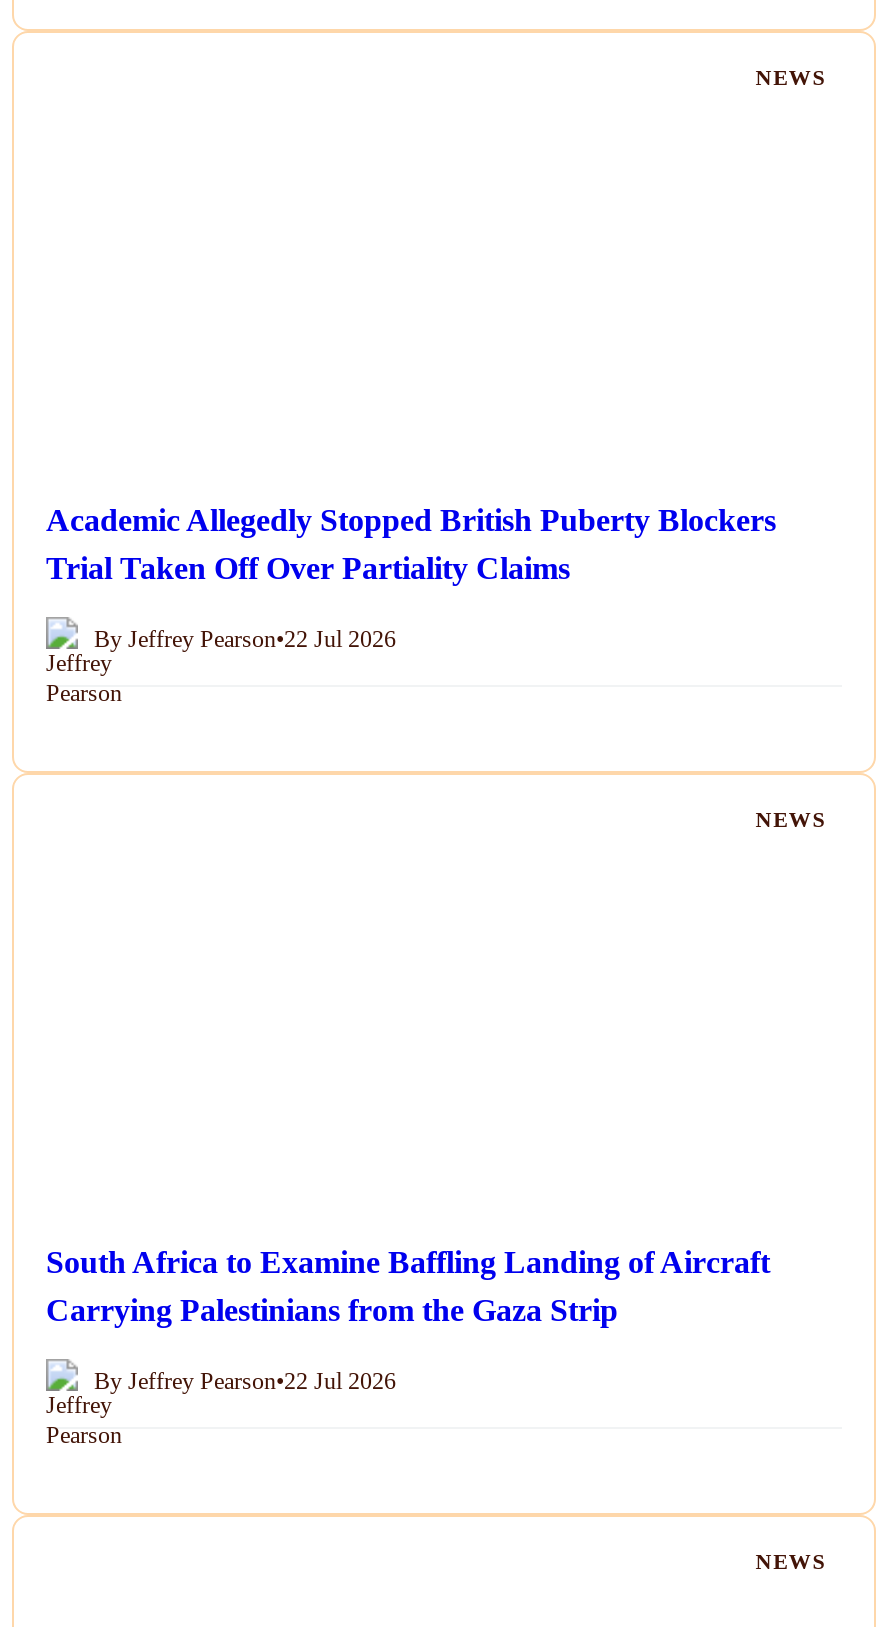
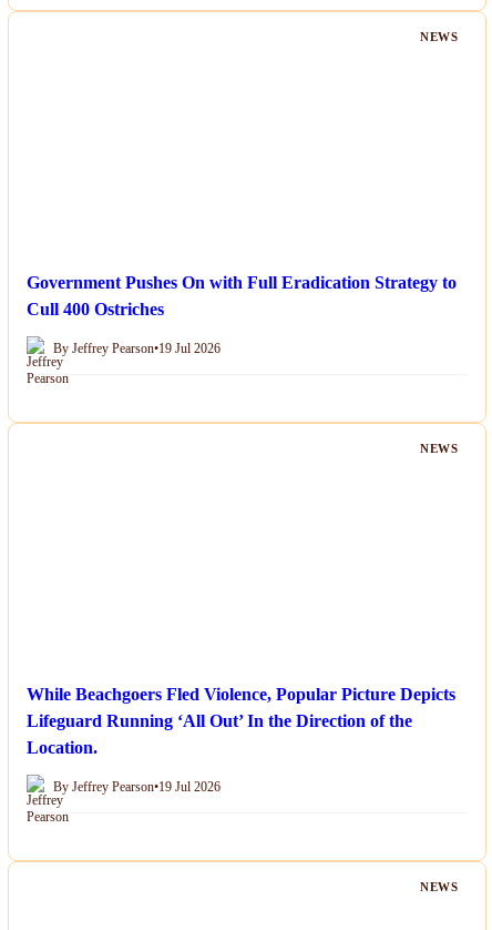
- Academic Allegedly Stopped British Puberty Blockers
- Trial Taken Off Over Partiality Claims
+ Government Pushes On with Full Eradication Strategy to
+ Cull 400 Ostriches

- By Jeffrey Pearson•22 Jul 2026
+ By Jeffrey Pearson•19 Jul 2026

- South Africa to Examine Baffling Landing of Aircraft
- Carrying Palestinians from the Gaza Strip
+ While Beachgoers Fled Violence, Popular Picture Depicts
+ Lifeguard Running ‘All Out’ In the Direction of the
+ Location.

- By Jeffrey Pearson•22 Jul 2026
+ By Jeffrey Pearson•19 Jul 2026
